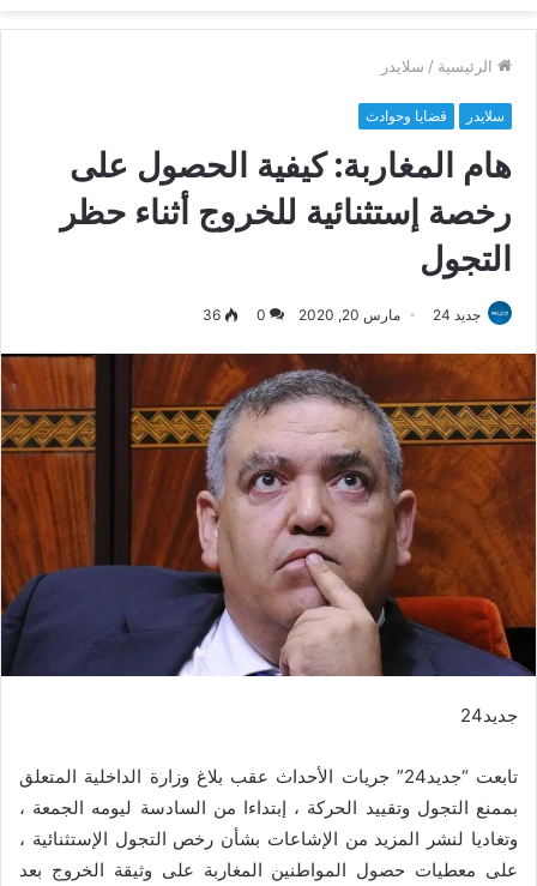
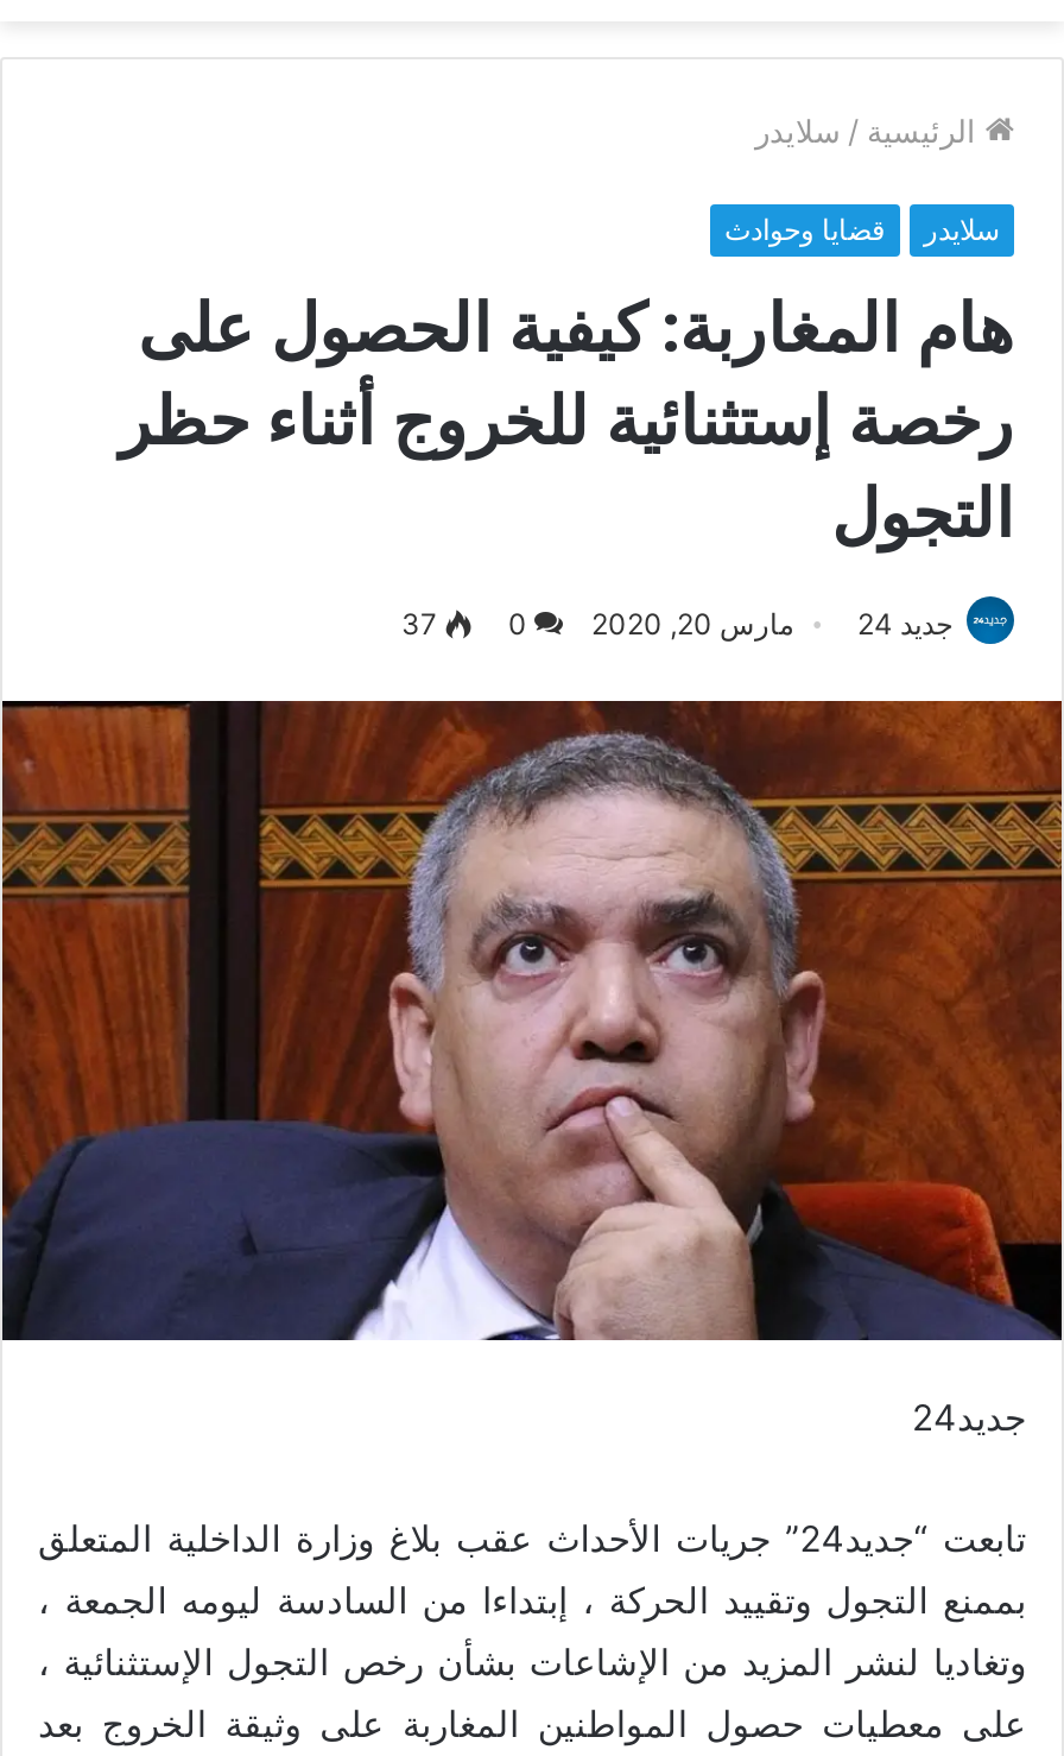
- 36 0
+ 37 0
